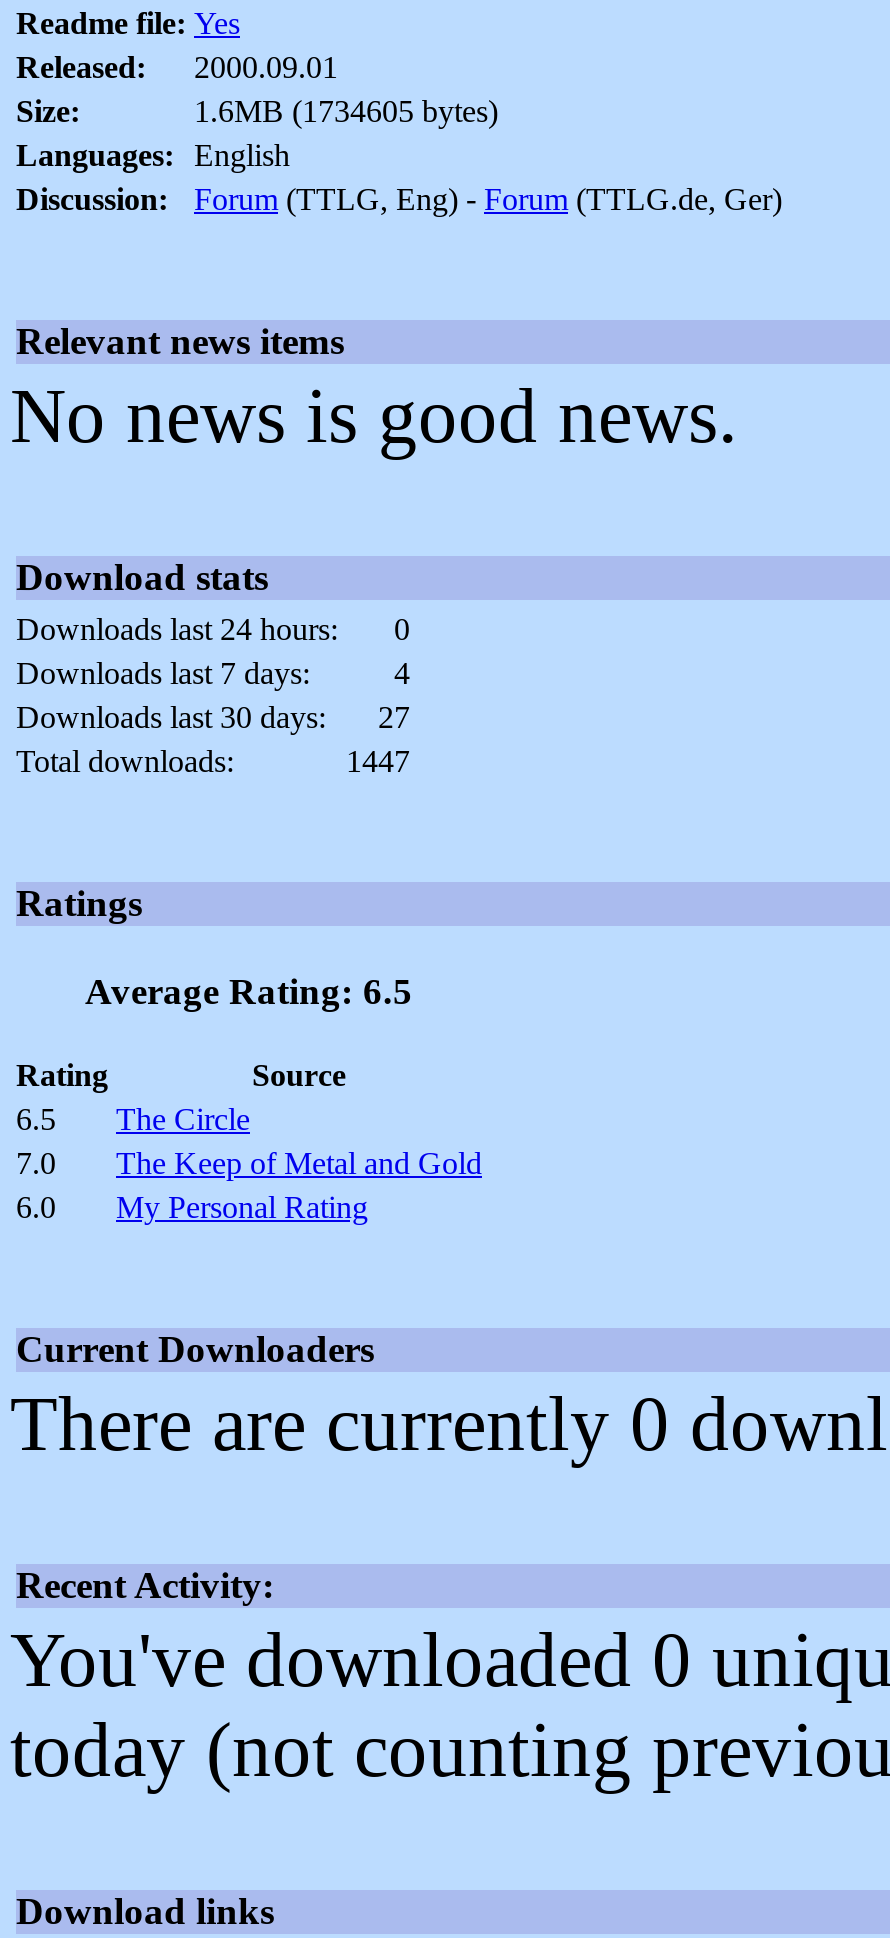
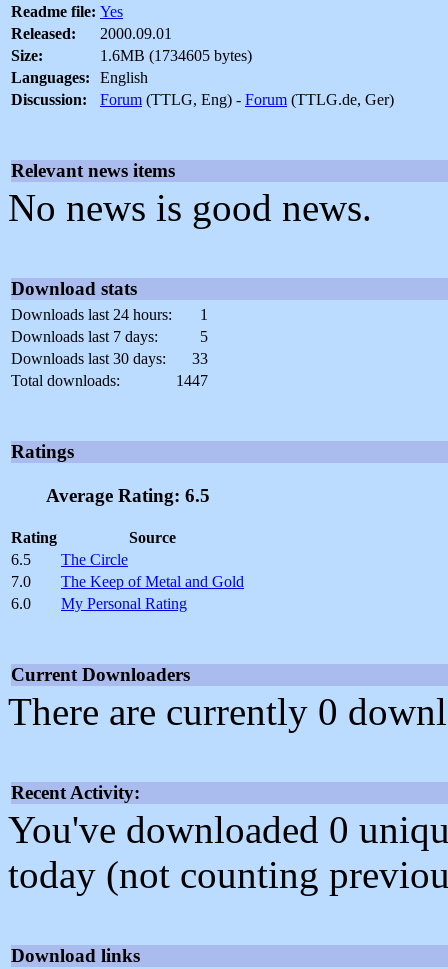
- Downloads last 24 hours: 0
+ Downloads last 24 hours: 1

- 4
+ 5

- Downloads last 30 days: 27
+ Downloads last 30 days: 33
